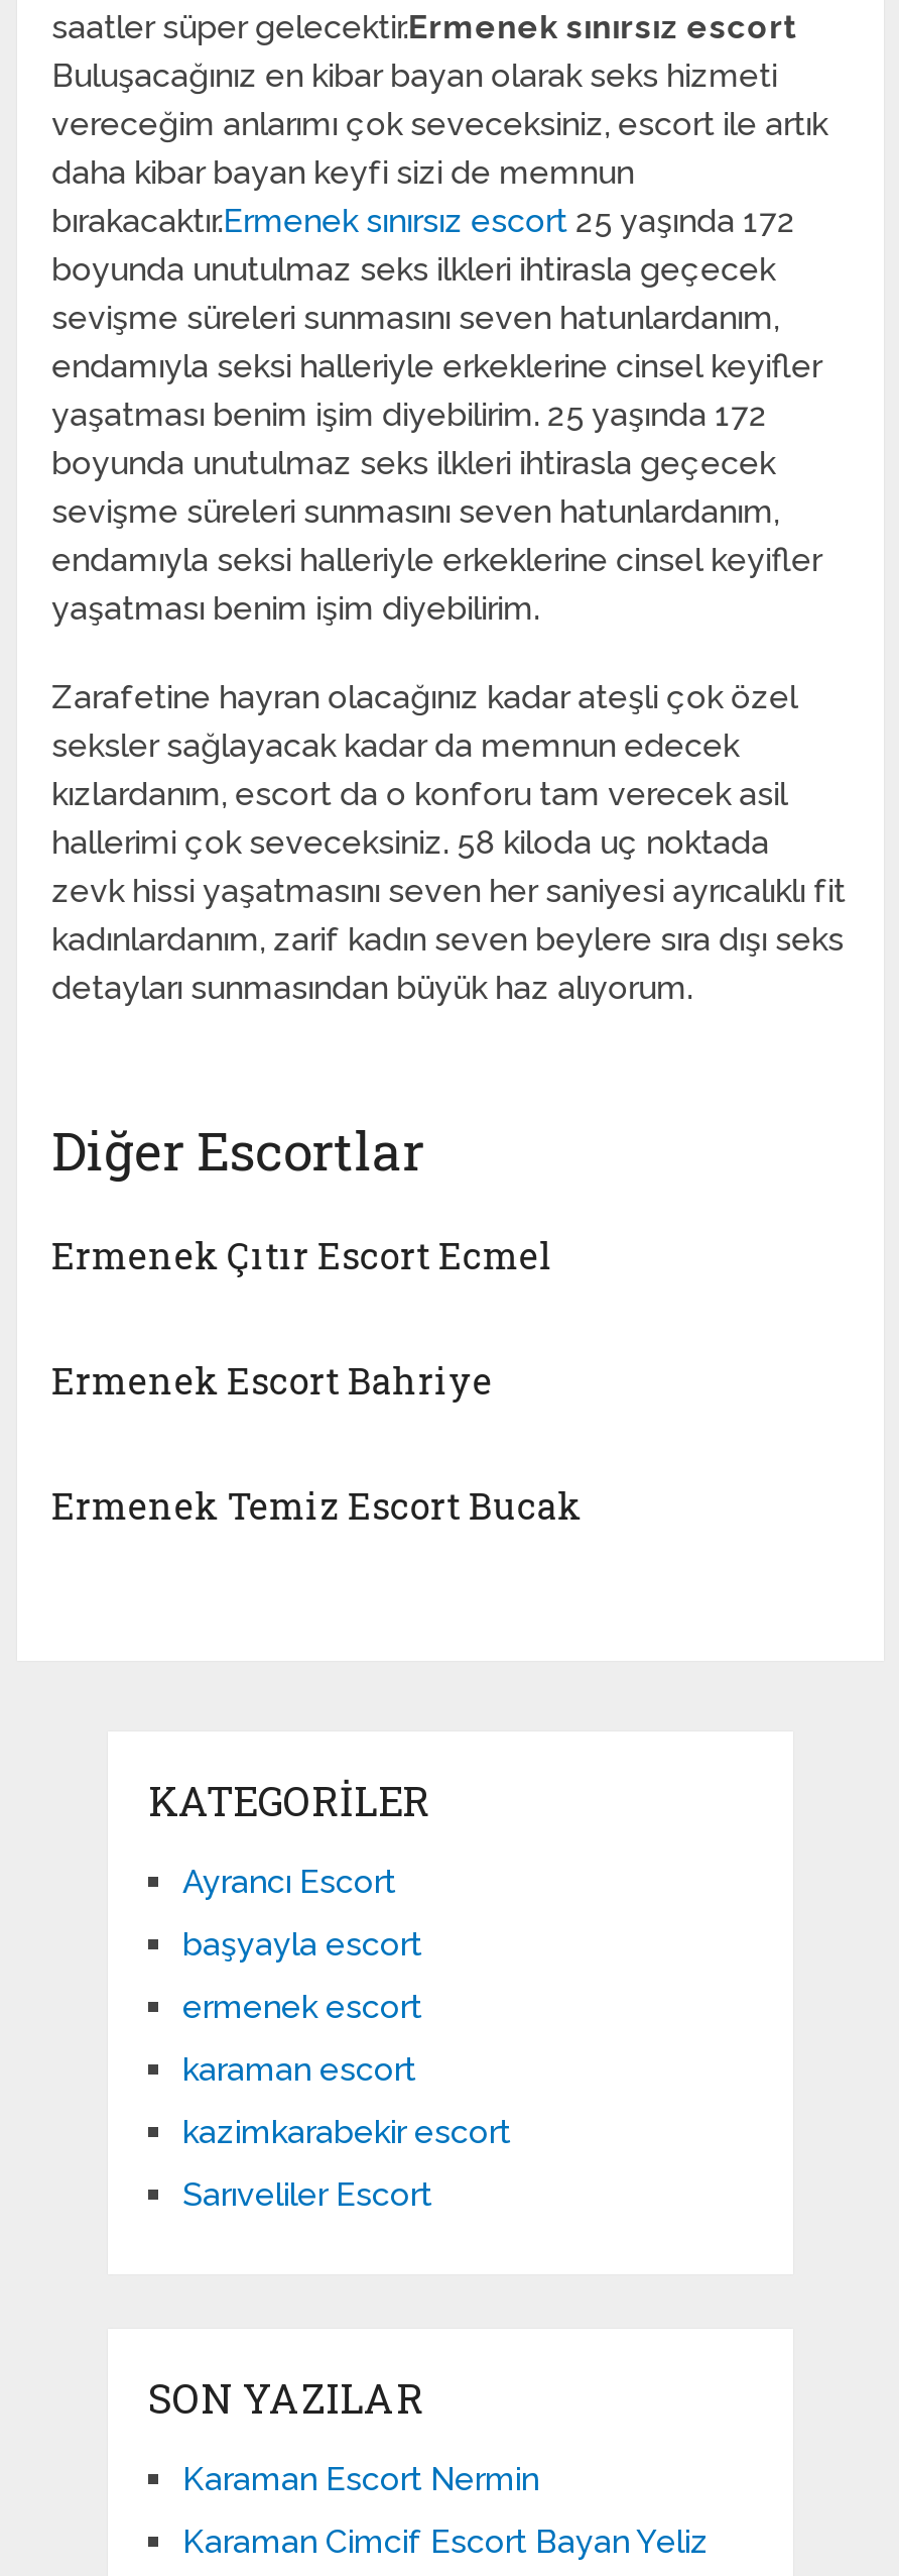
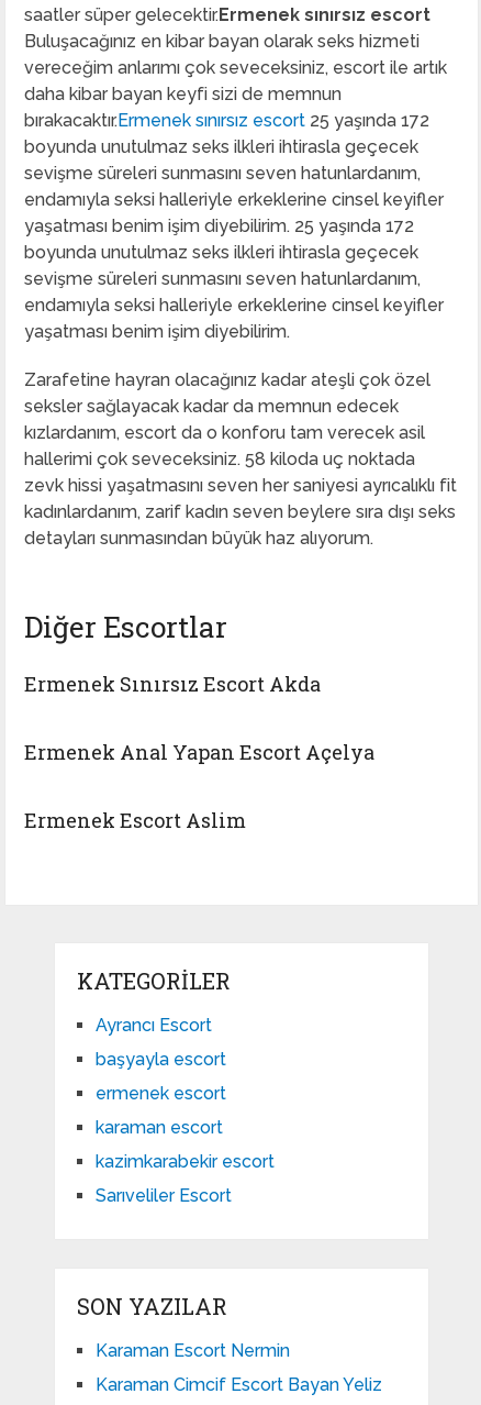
- Ermenek Çıtır Escort Ecmel
+ Ermenek Sınırsız Escort Akda

- Ermenek Escort Bahriye
+ Ermenek Anal Yapan Escort Açelya

- Ermenek Temiz Escort Bucak
+ Ermenek Escort Aslim
